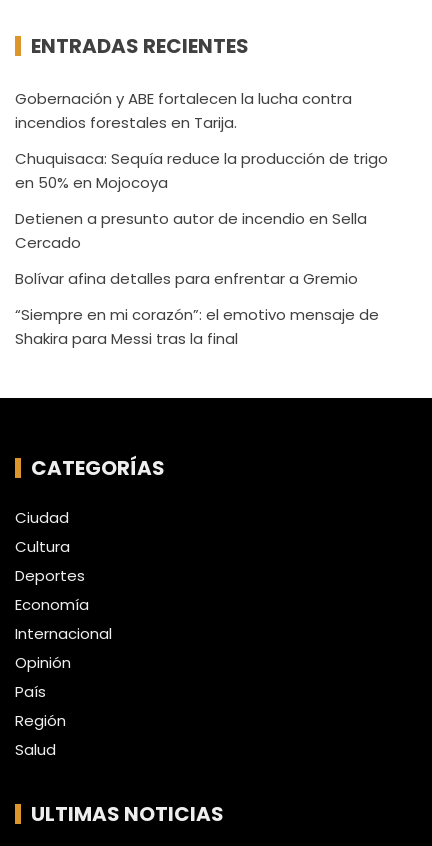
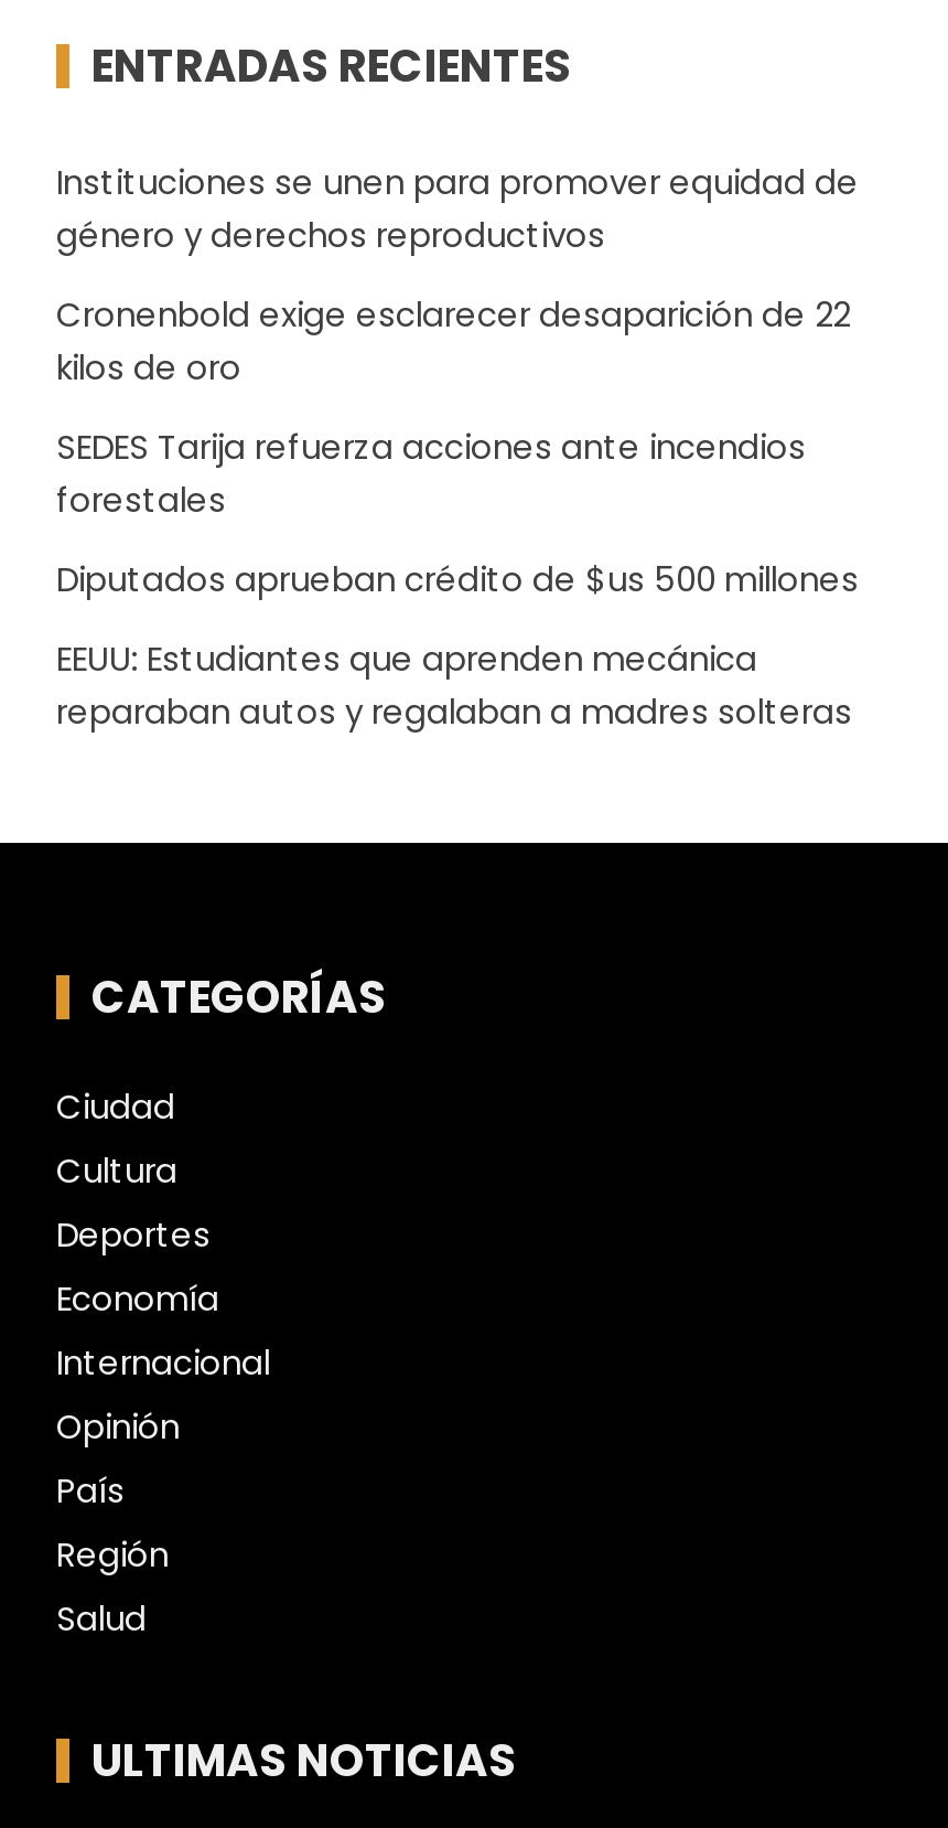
- Gobernación y ABE fortalecen la lucha contra
- incendios forestales en Tarija.
+ Instituciones se unen para promover equidad de
+ género y derechos reproductivos

- Chuquisaca: Sequía reduce la producción de trigo
- en 50% en Mojocoya
+ Cronenbold exige esclarecer desaparición de 22
+ kilos de oro

- Detienen a presunto autor de incendio en Sella
- Cercado
+ SEDES Tarija refuerza acciones ante incendios
+ forestales

- Bolívar afina detalles para enfrentar a Gremio
+ Diputados aprueban crédito de $us 500 millones

- “Siempre en mi corazón”: el emotivo mensaje de
- Shakira para Messi tras la final
+ EEUU: Estudiantes que aprenden mecánica
+ reparaban autos y regalaban a madres solteras
